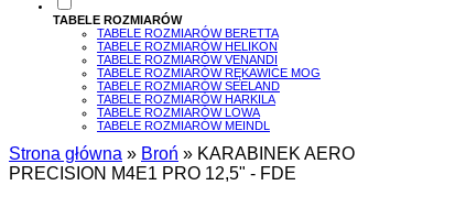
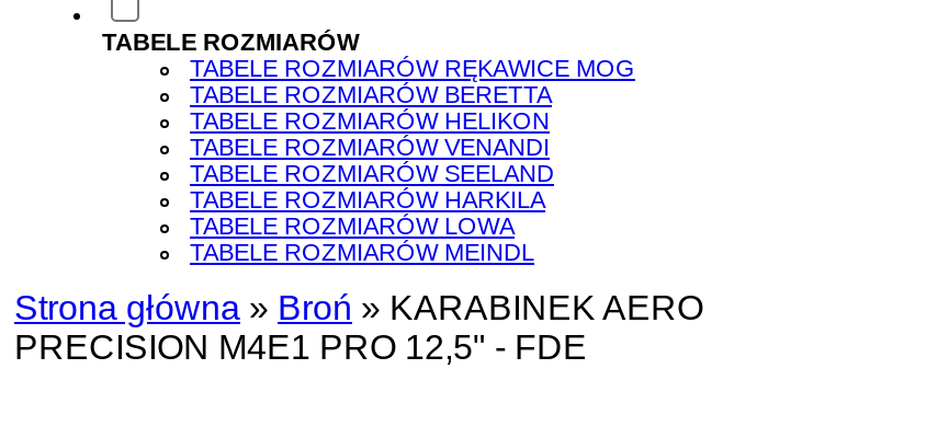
moved up: TABELE ROZMIARÓW RĘKAWICE MOG
